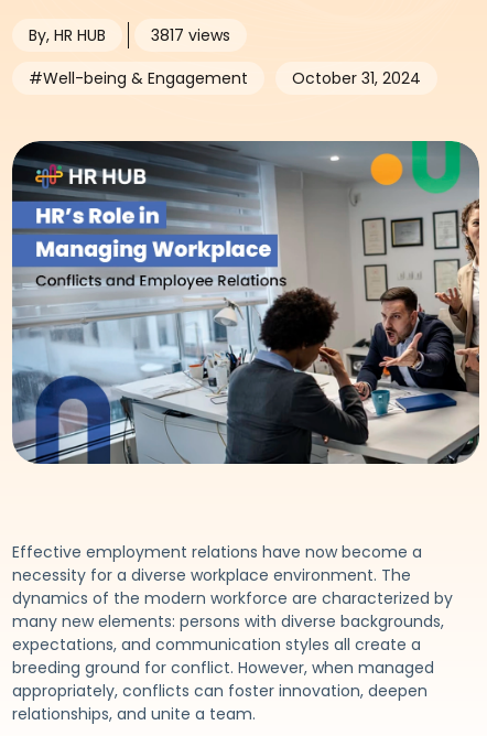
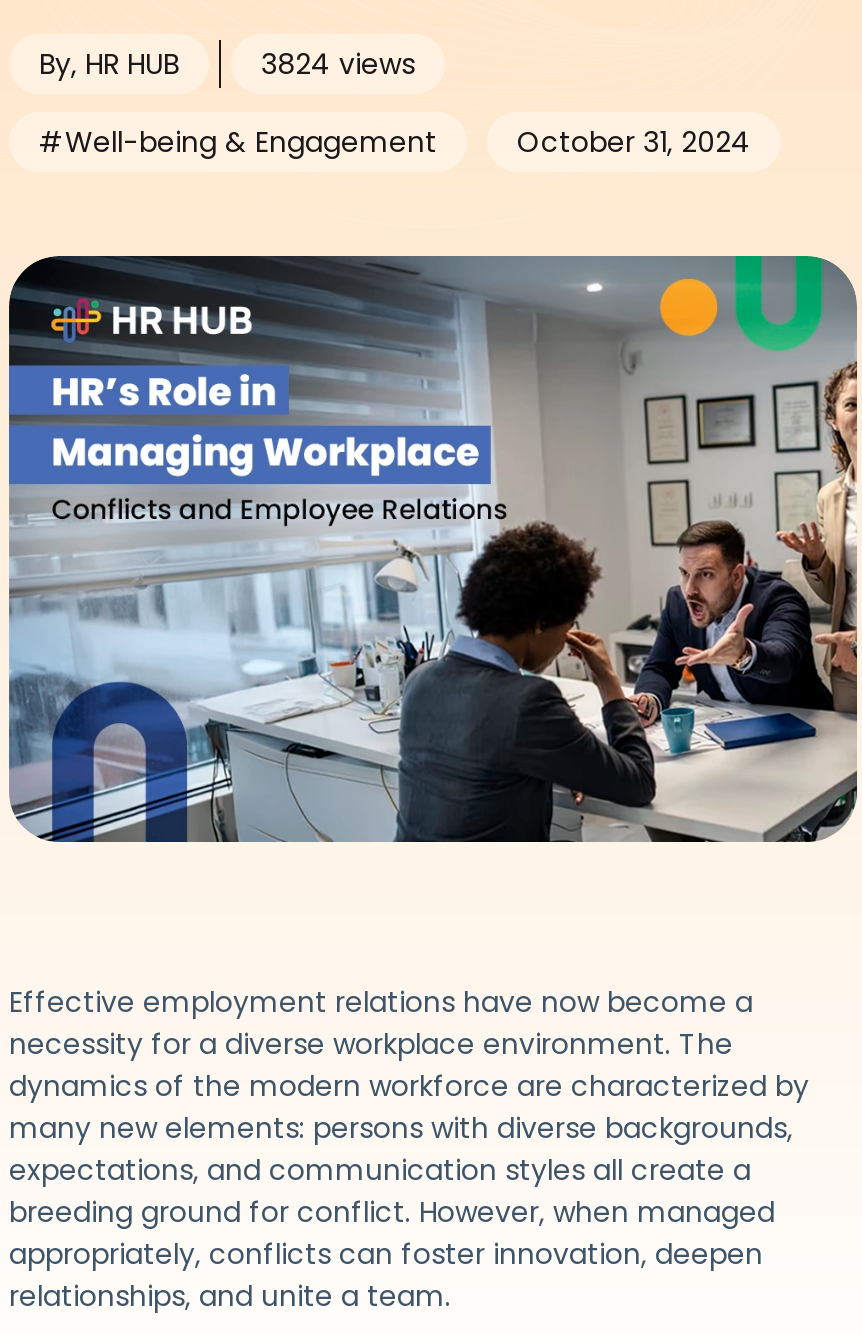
- 3817 views
+ 3824 views
